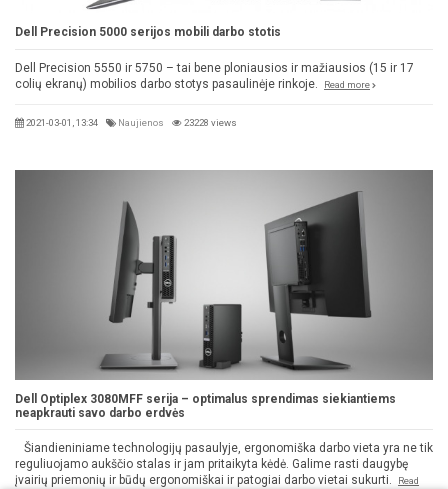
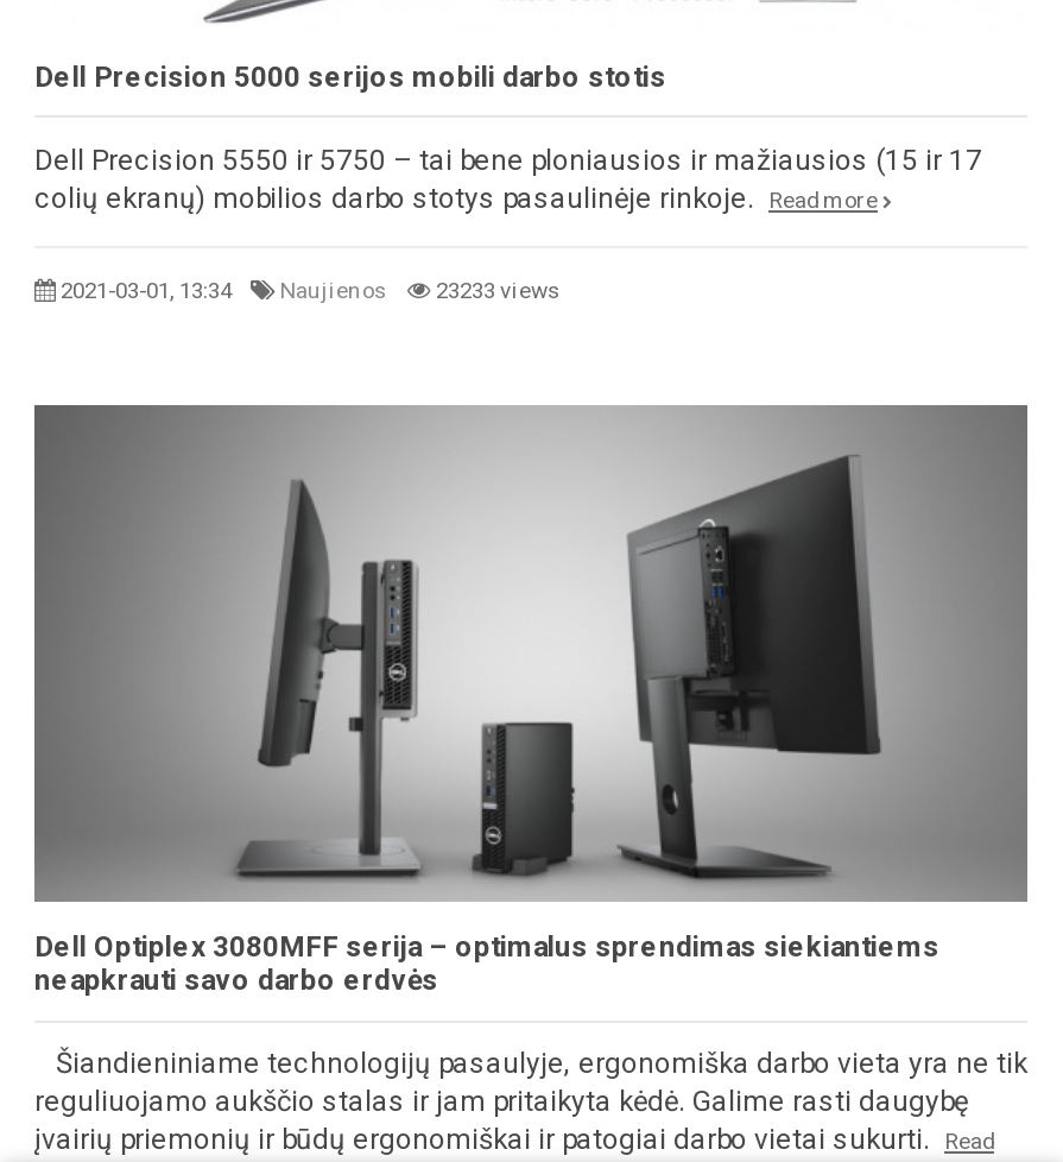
- 2021-03-01, 13:34 Naujienos 23228 views
+ 2021-03-01, 13:34 Naujienos 23233 views
